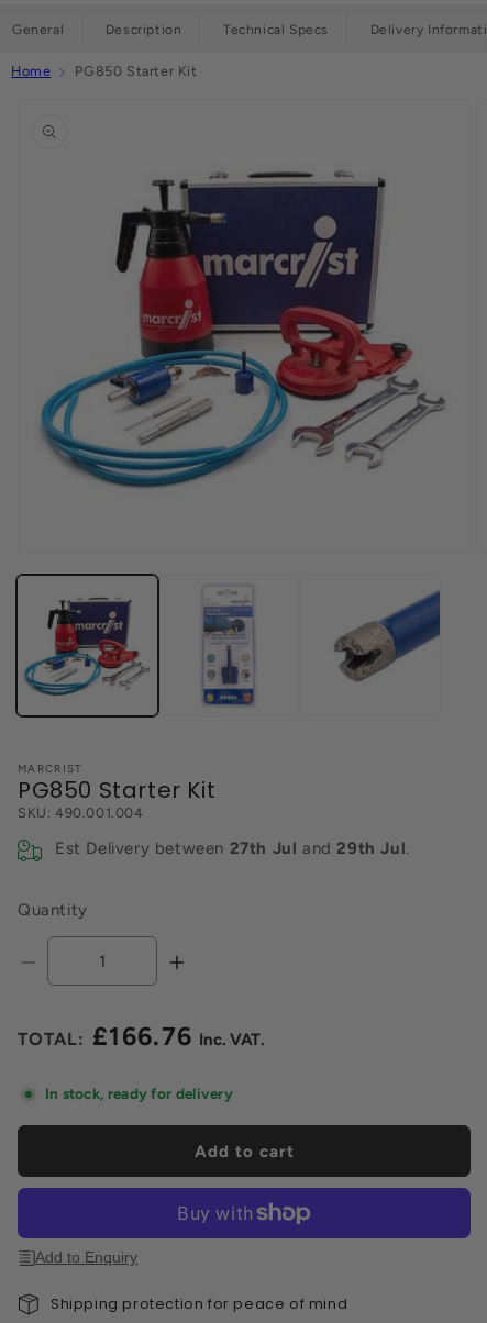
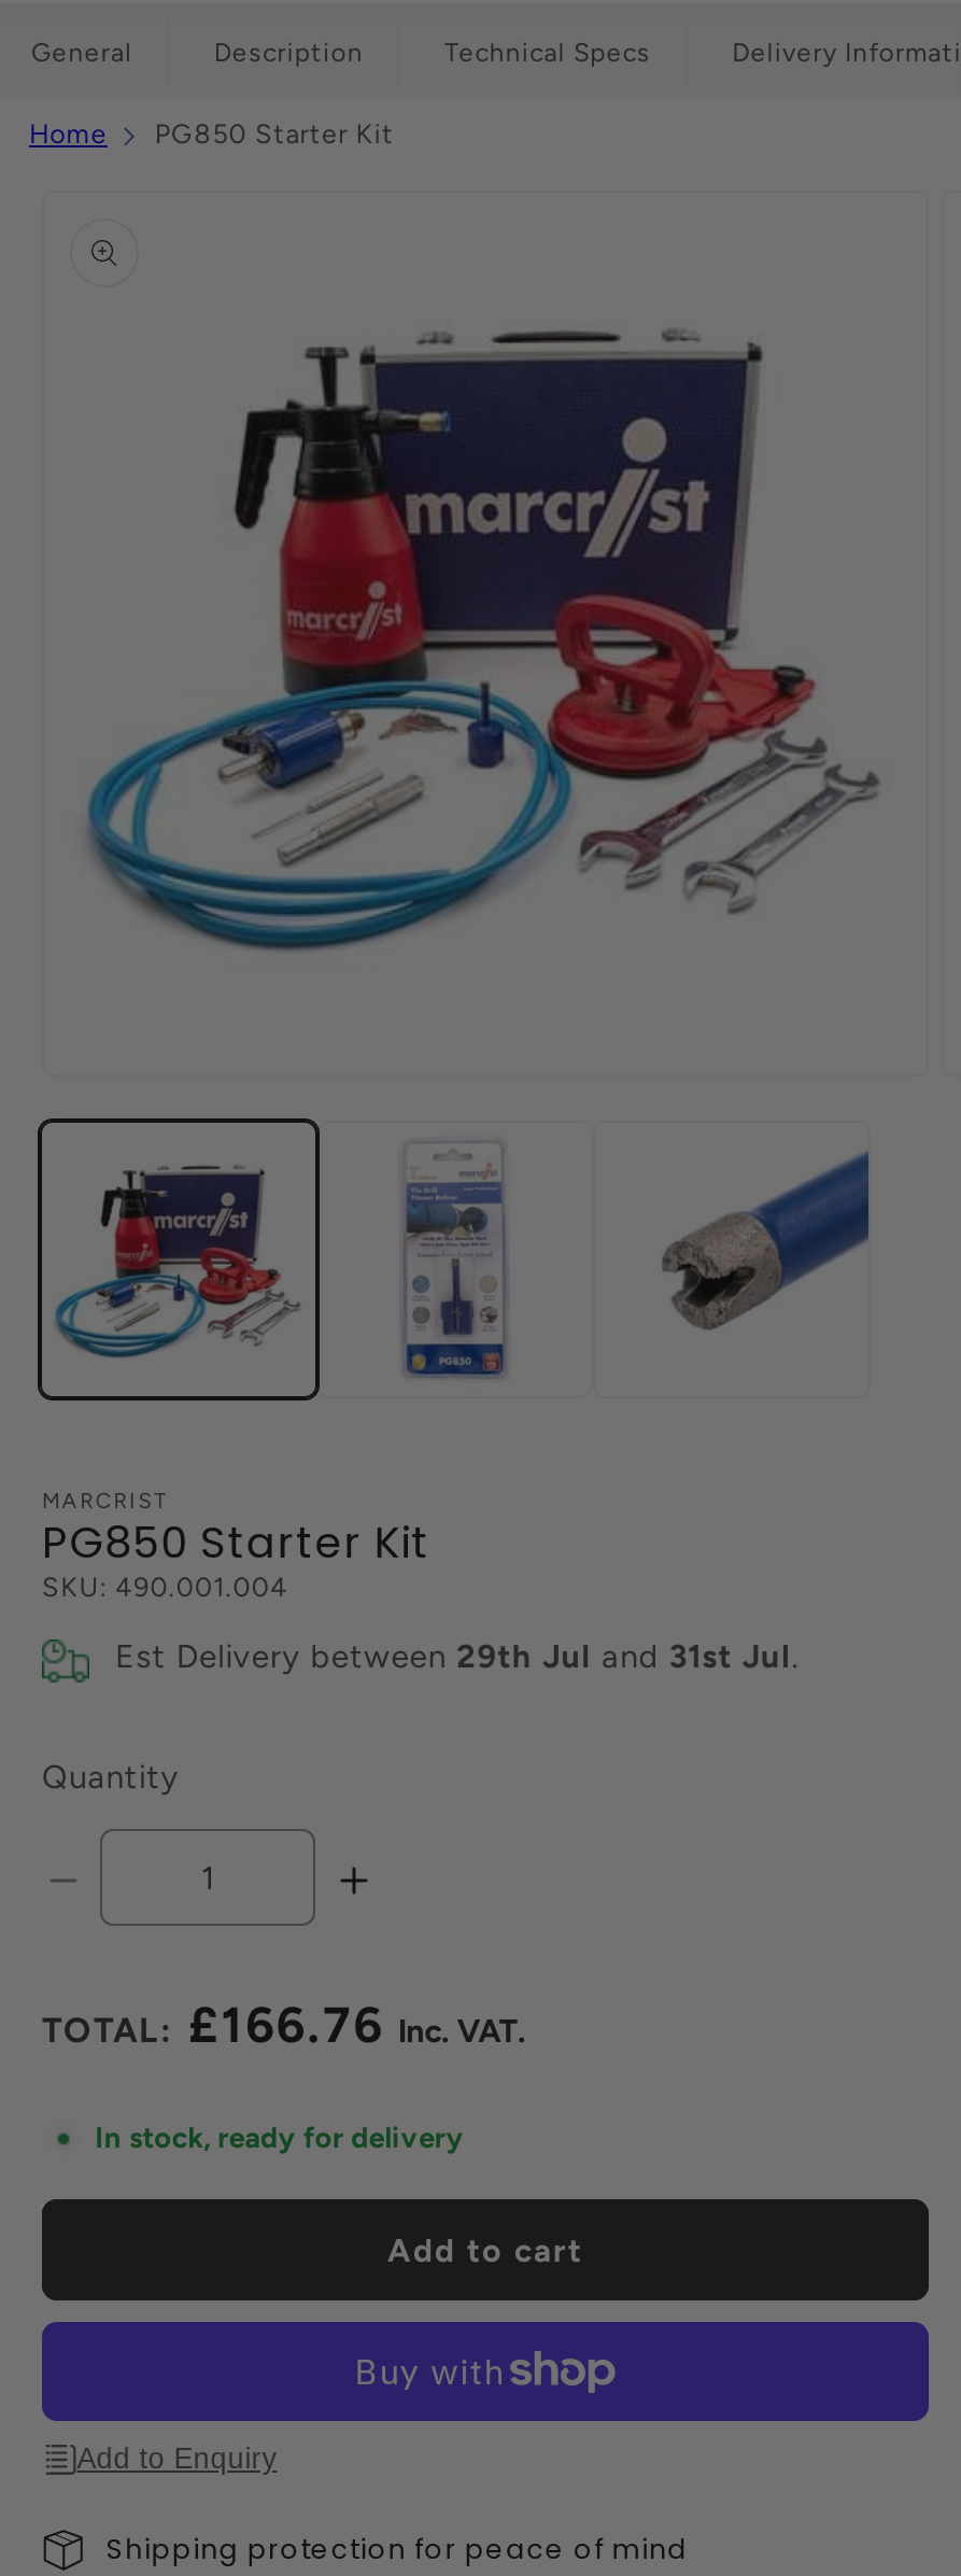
- Est Delivery between 27th Jul and 29th Jul.
+ Est Delivery between 29th Jul and 31st Jul.
